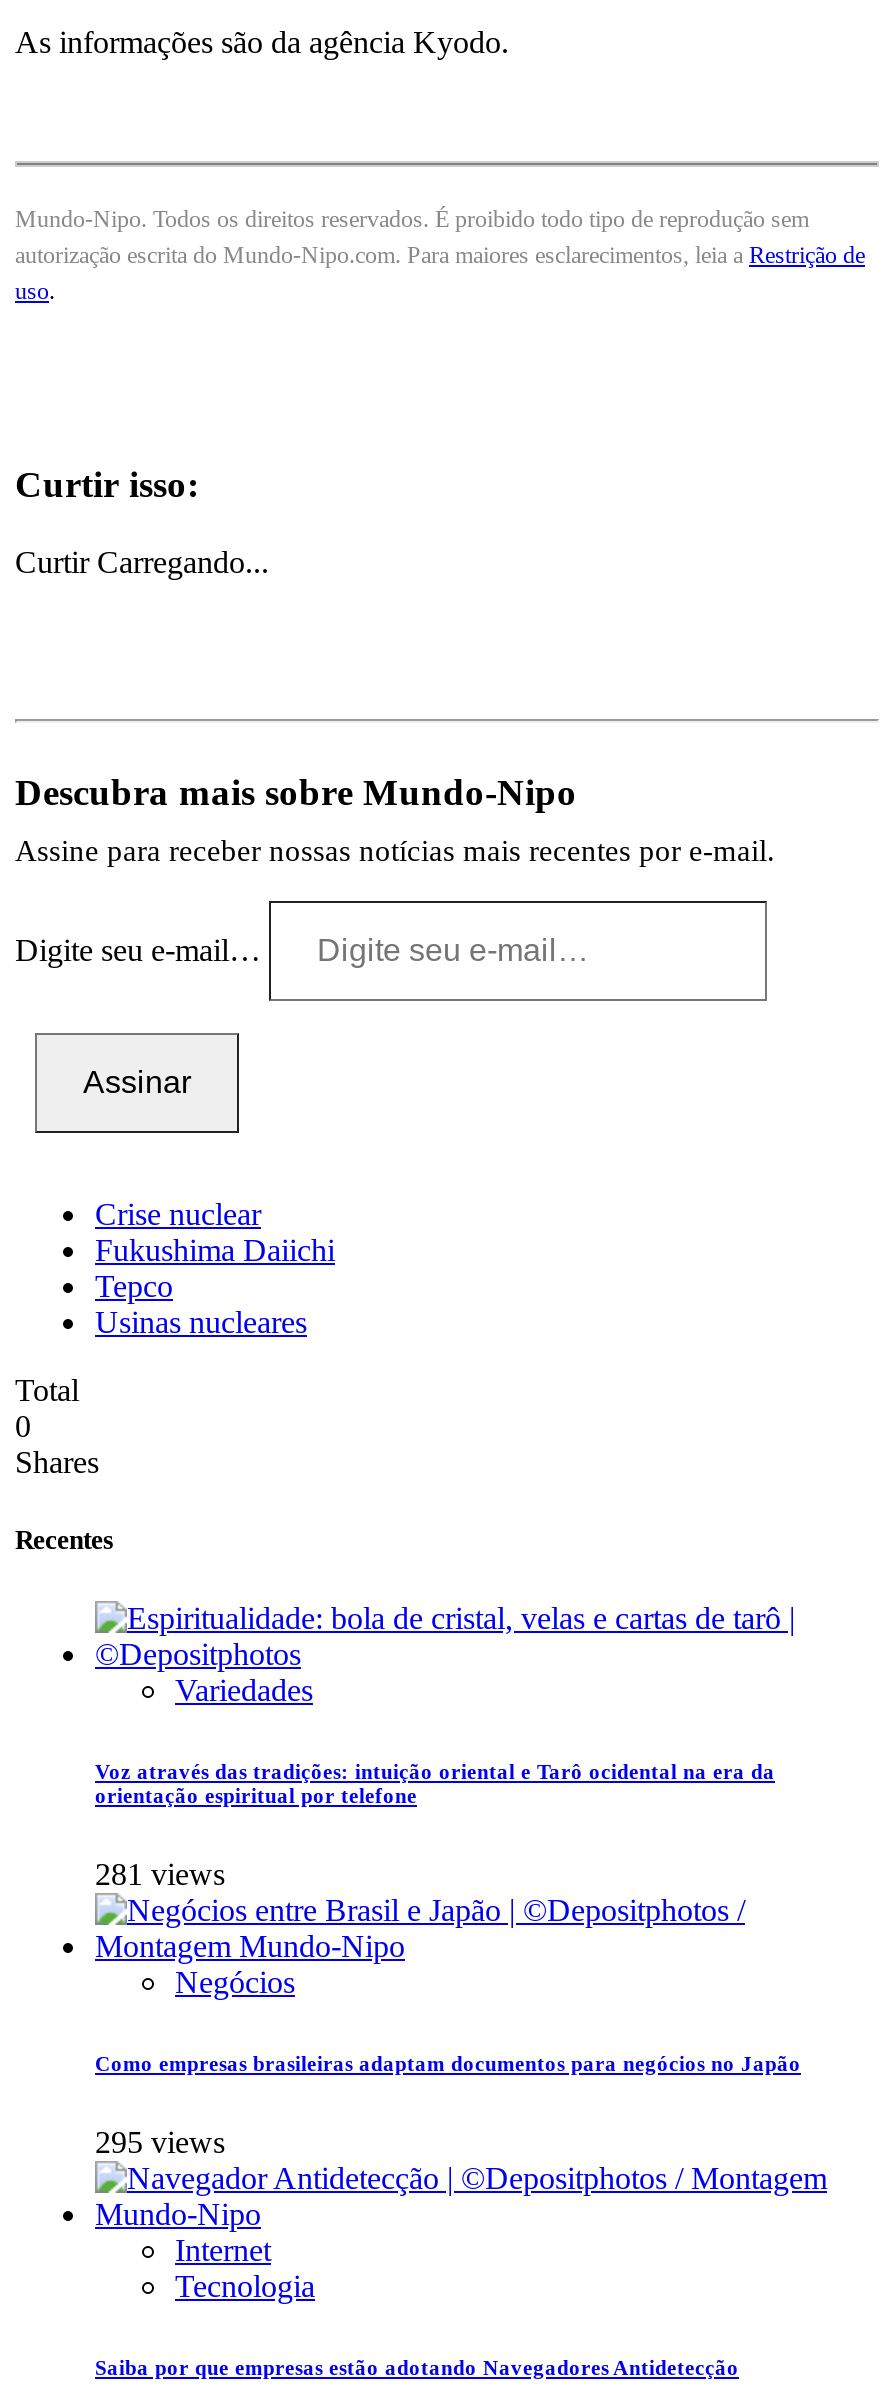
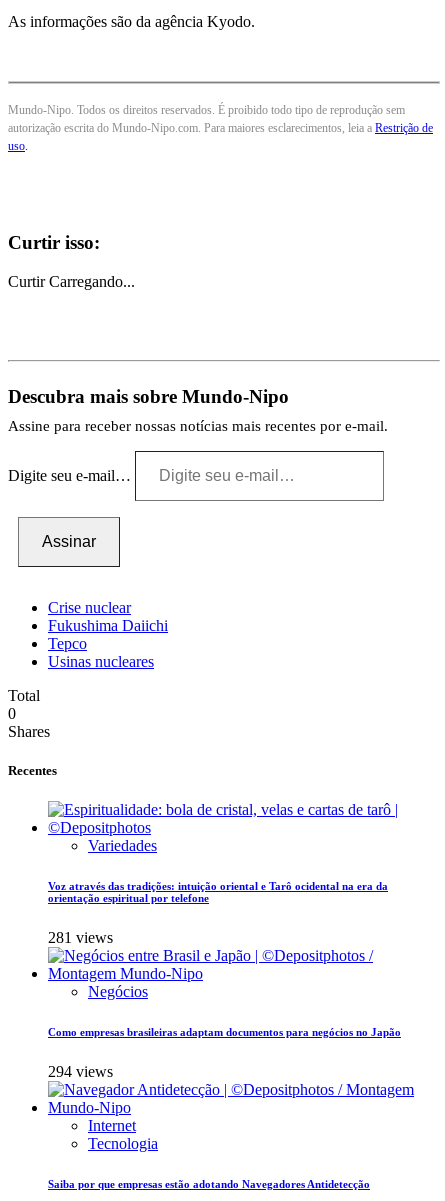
- 295 views
+ 294 views
